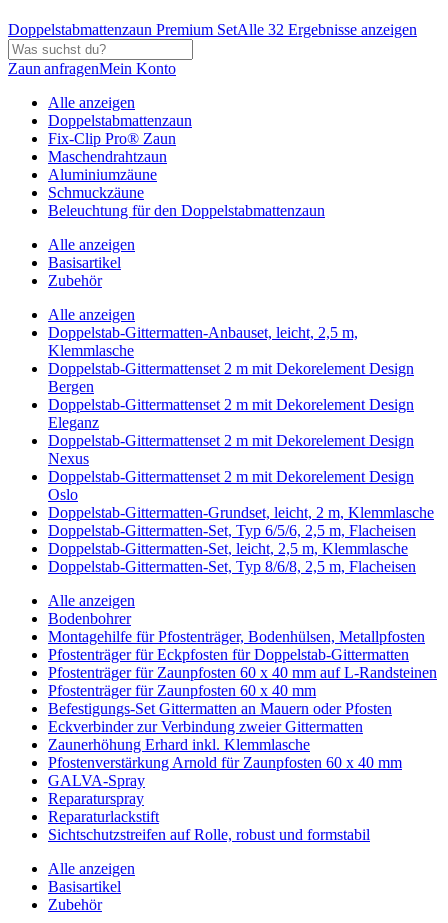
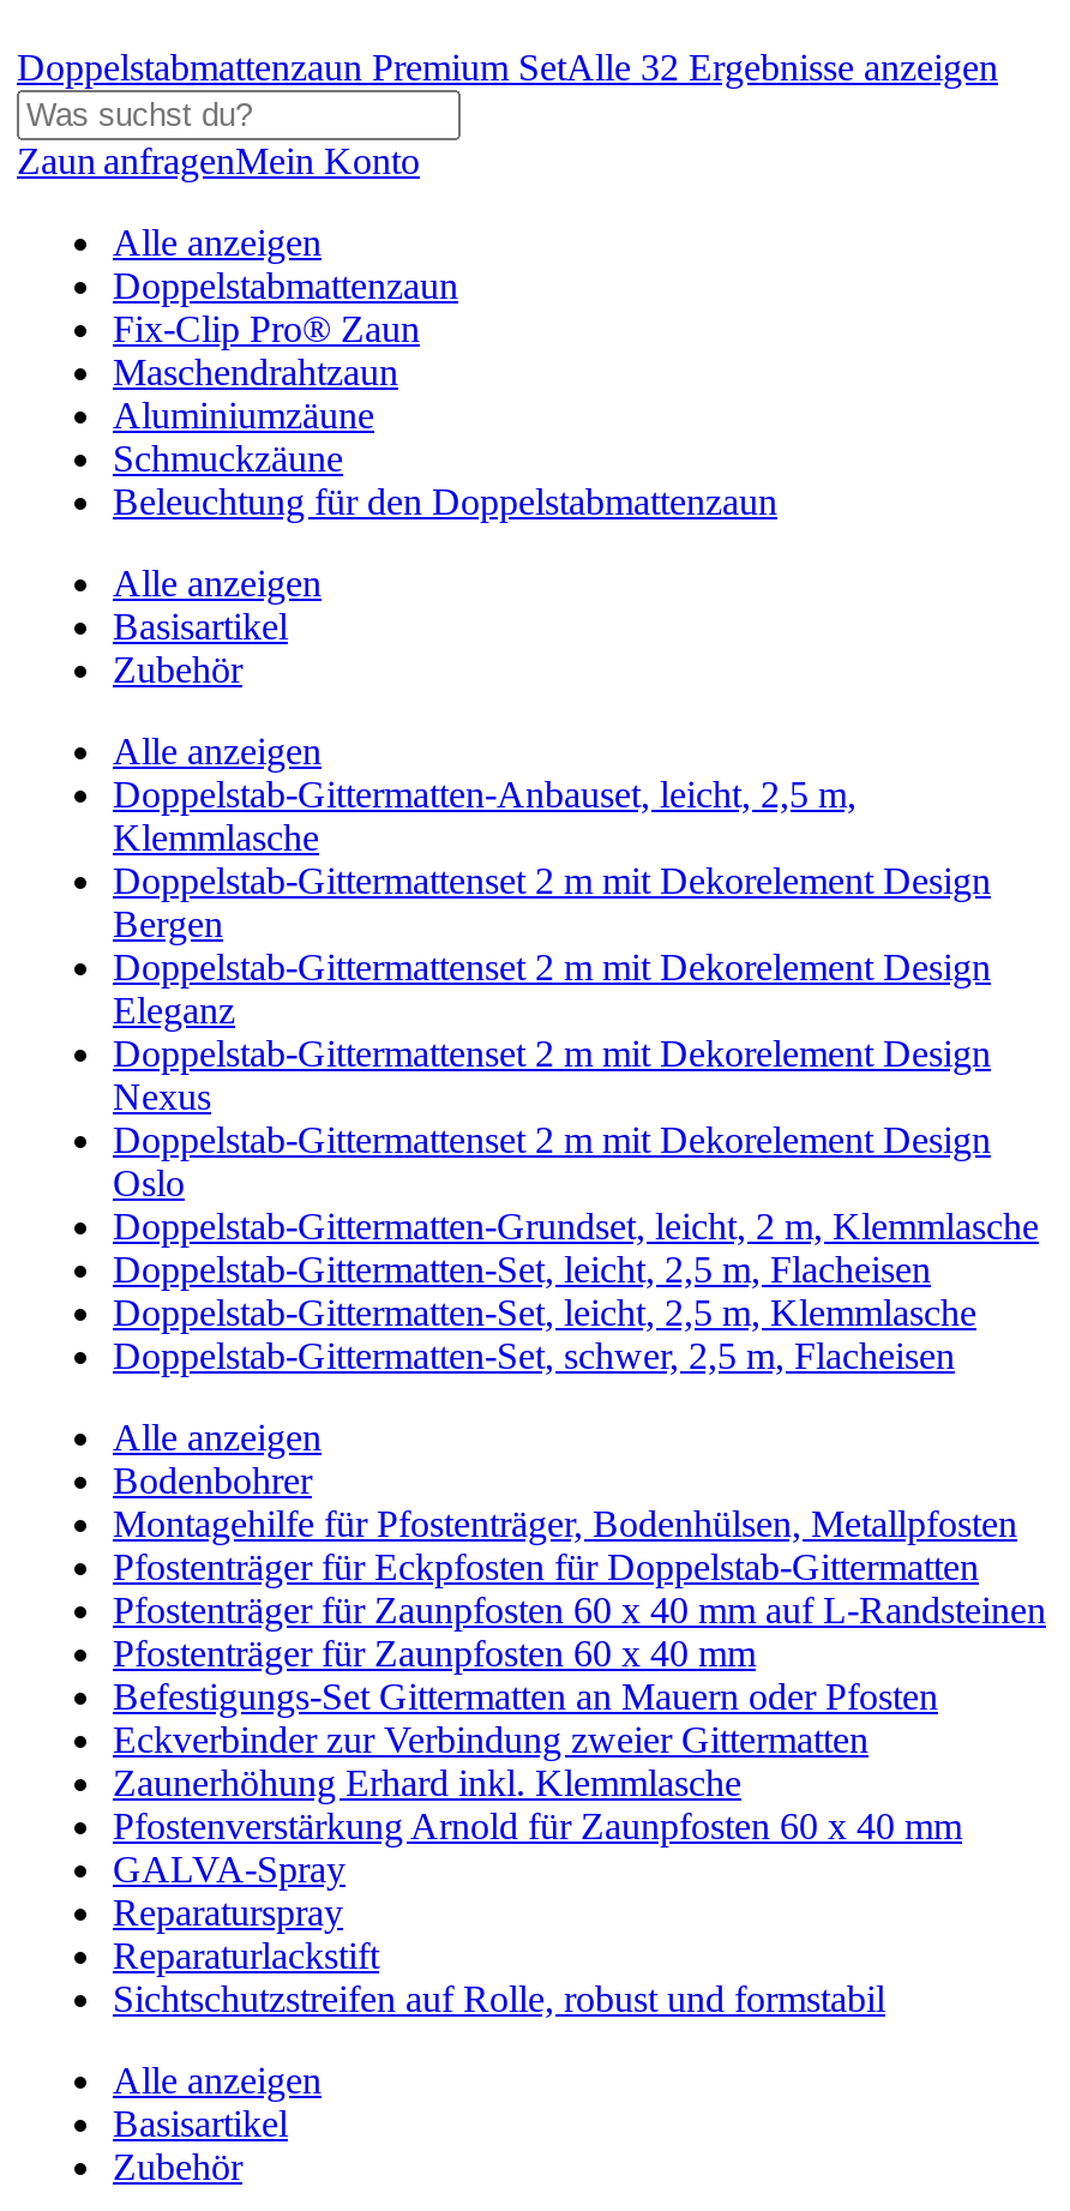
- Doppelstab-Gittermatten-Set, Typ 6/5/6, 2,5 m, Flacheisen
+ Doppelstab-Gittermatten-Set, leicht, 2,5 m, Flacheisen

- Doppelstab-Gittermatten-Set, Typ 8/6/8, 2,5 m, Flacheisen
+ Doppelstab-Gittermatten-Set, schwer, 2,5 m, Flacheisen
